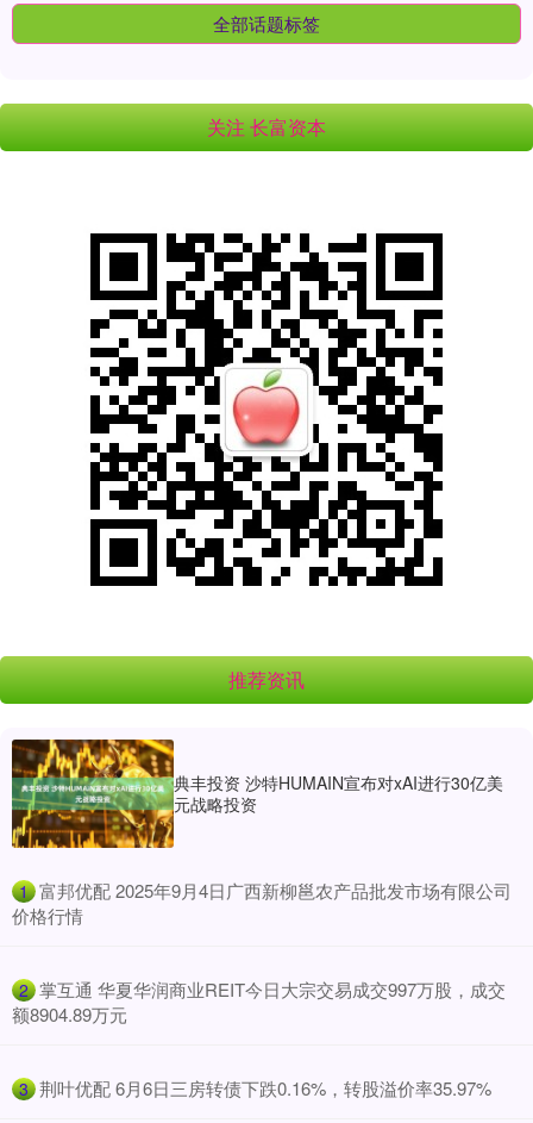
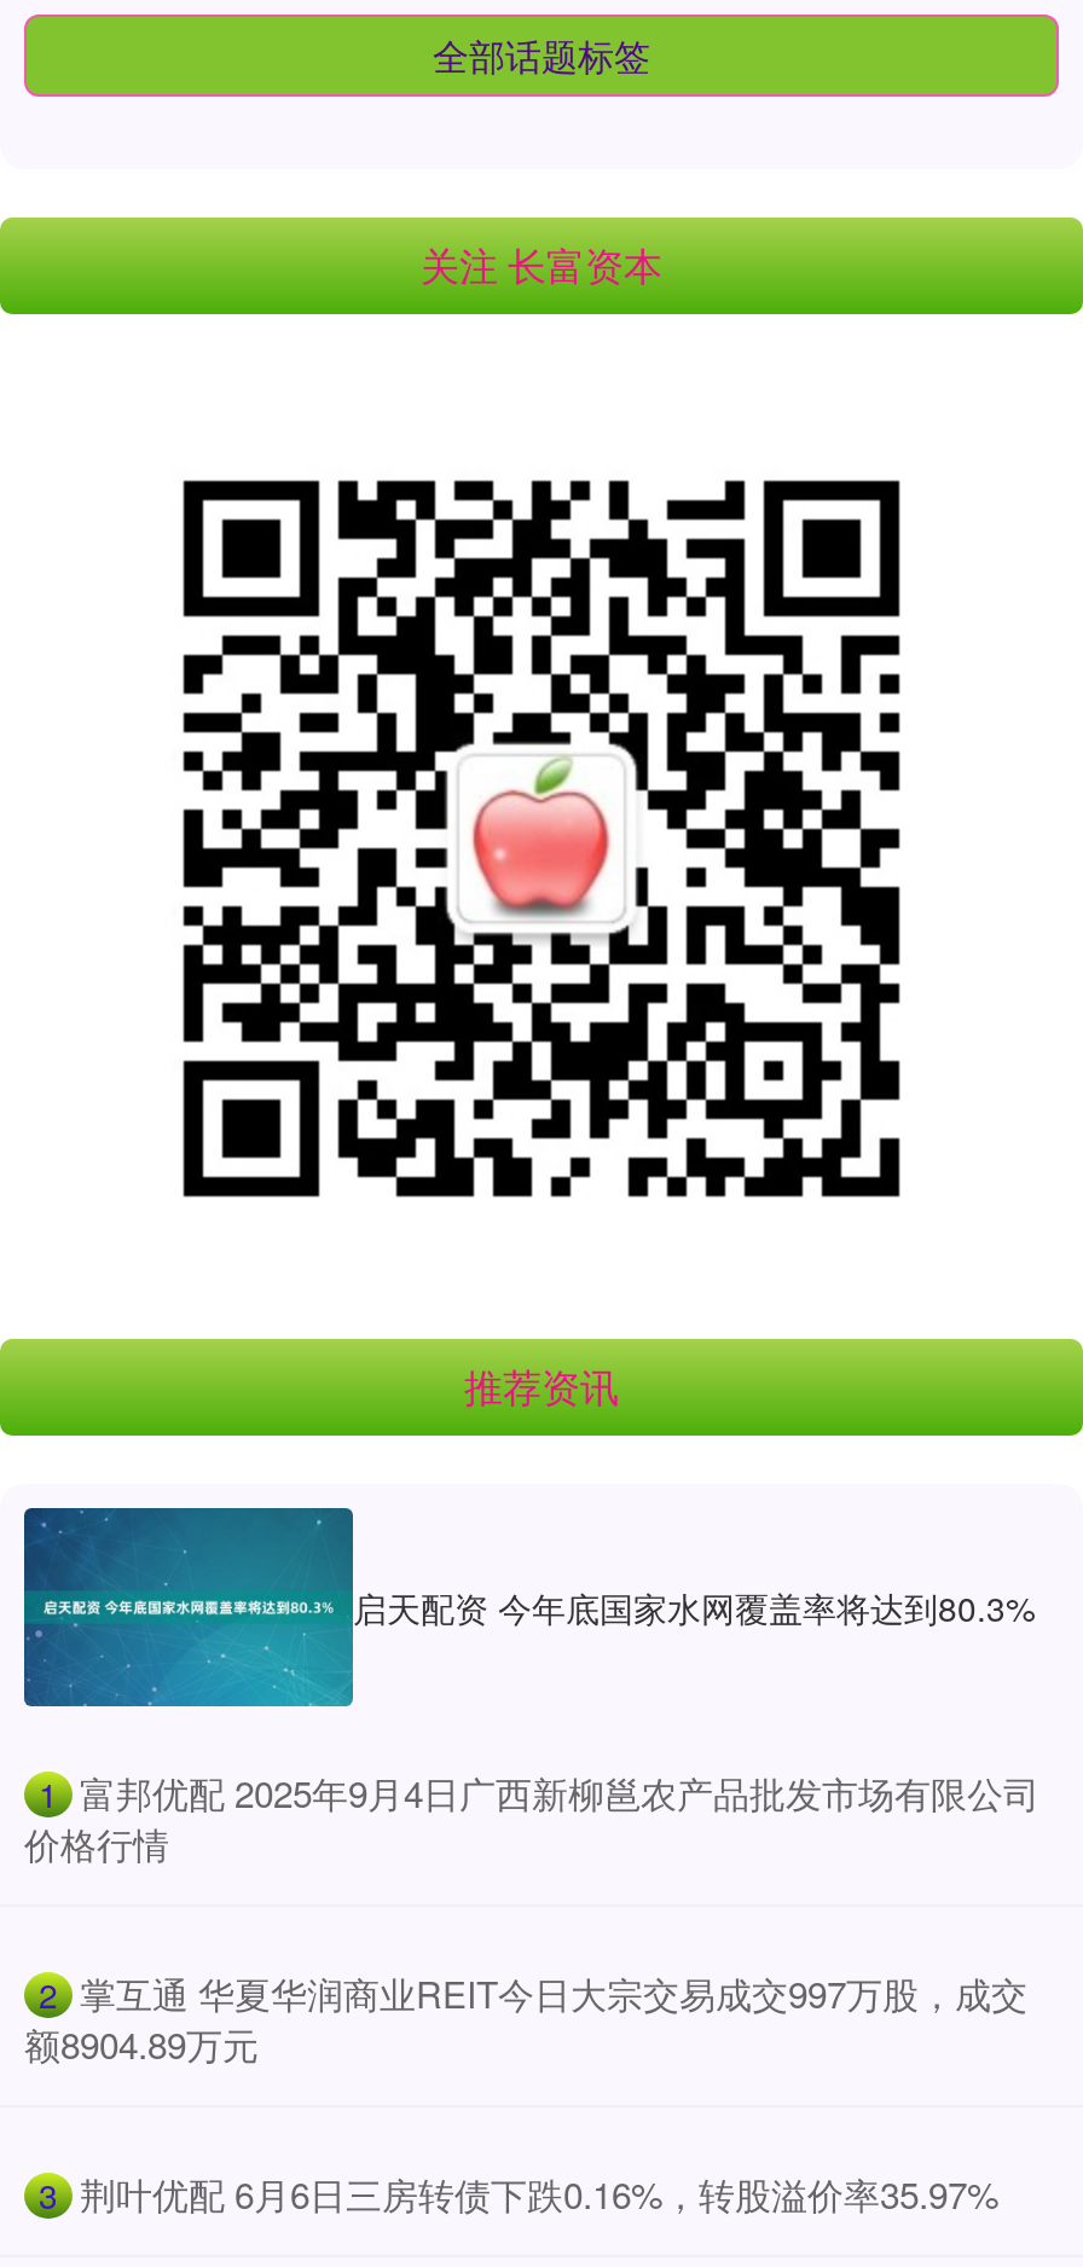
- [image]
- 典丰投资 沙特HUMAIN宣布对xAI进行30亿美
- 元战略投资
+ [image]
+ 启天配资 今年底国家水网覆盖率将达到80.3%
